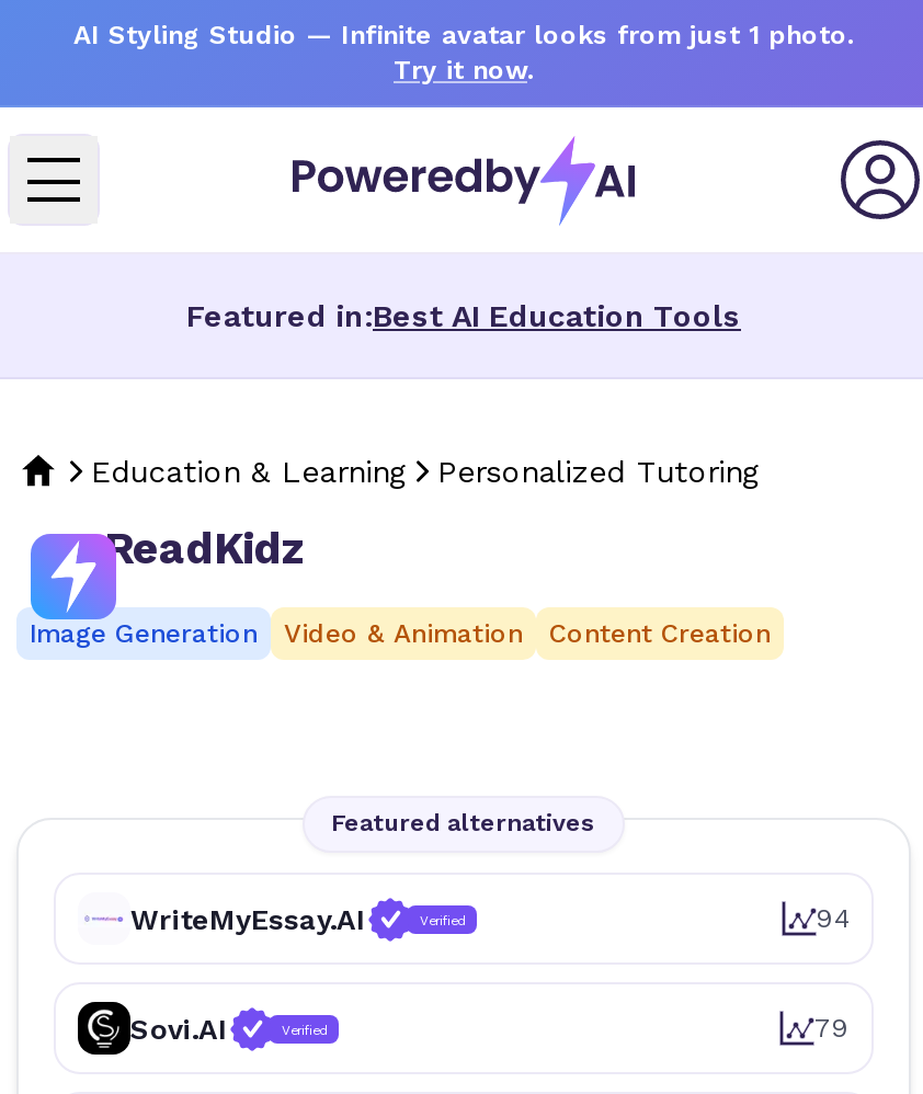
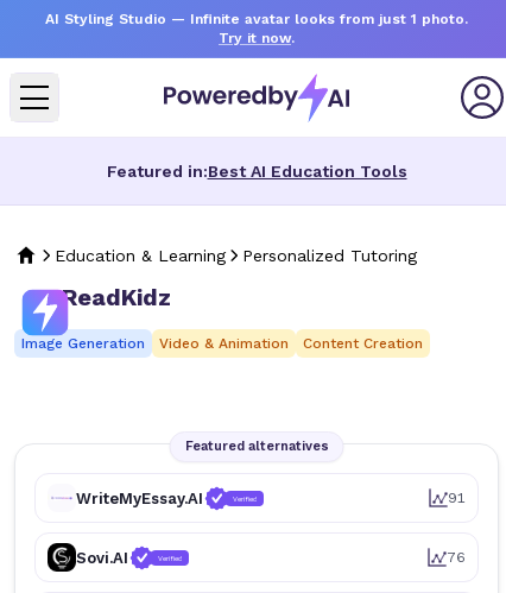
- 94
+ 91

- 79
+ 76
